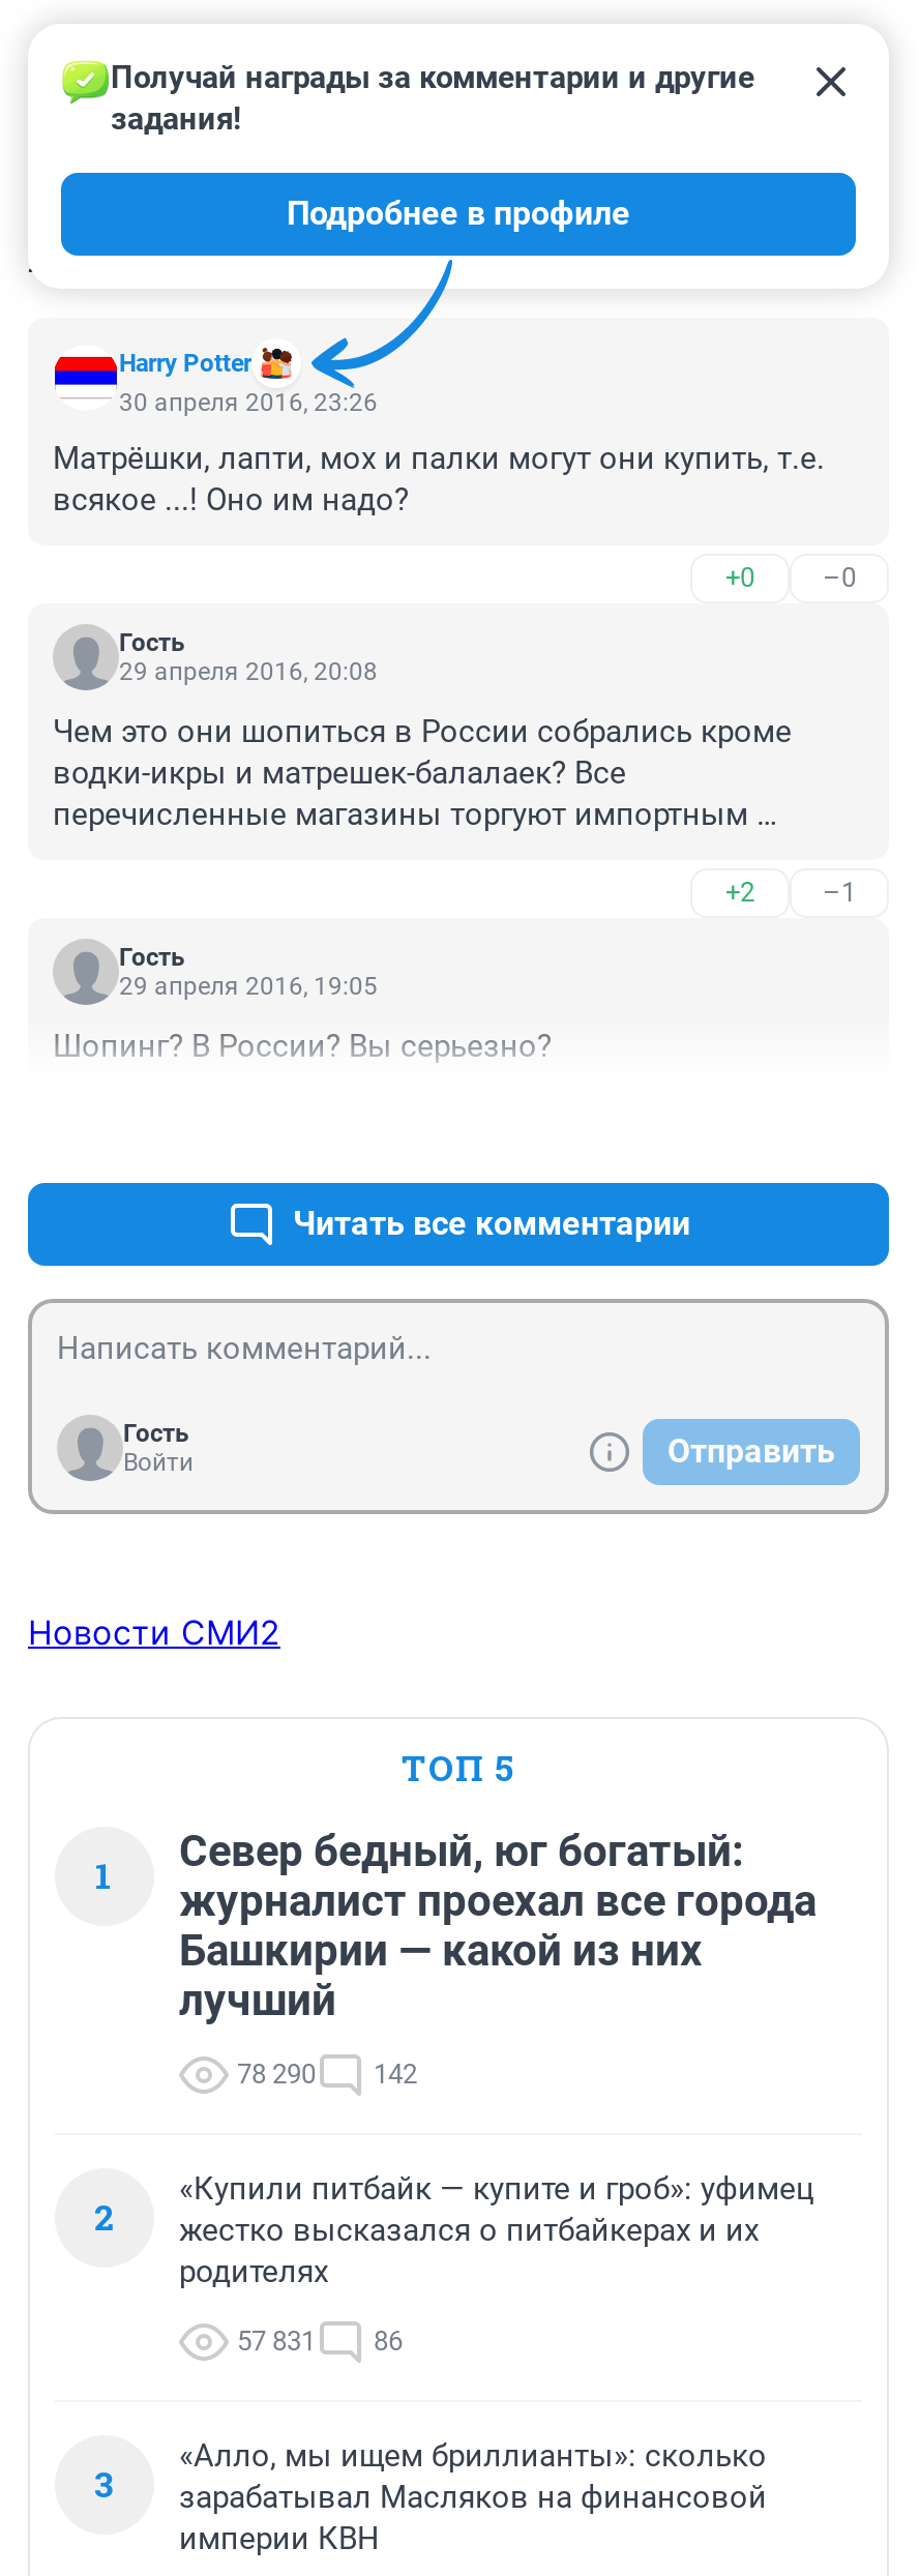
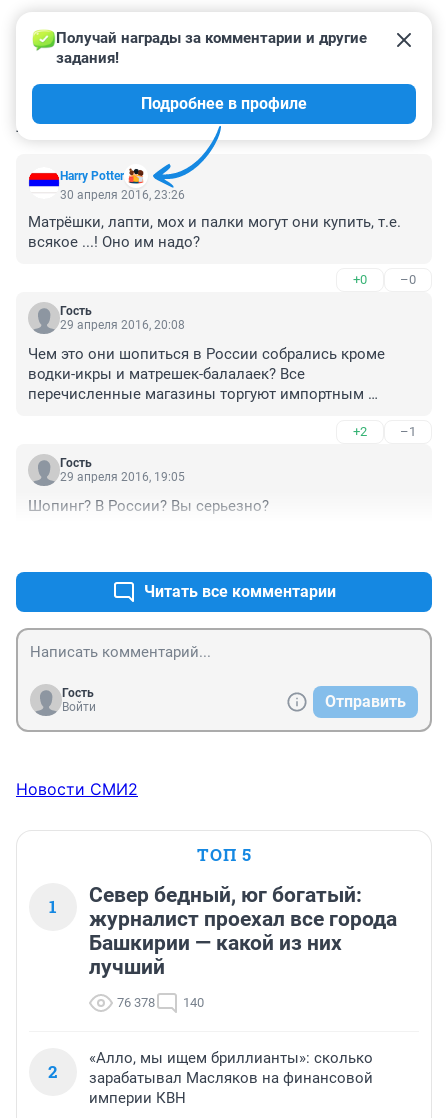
- 78 290
+ 76 378

- 142
+ 140

- «Купили питбайк — купите и гроб»: уфимец
- жестко высказался о питбайкерах и их
- родителях
- 57 831
- 86
- 3
